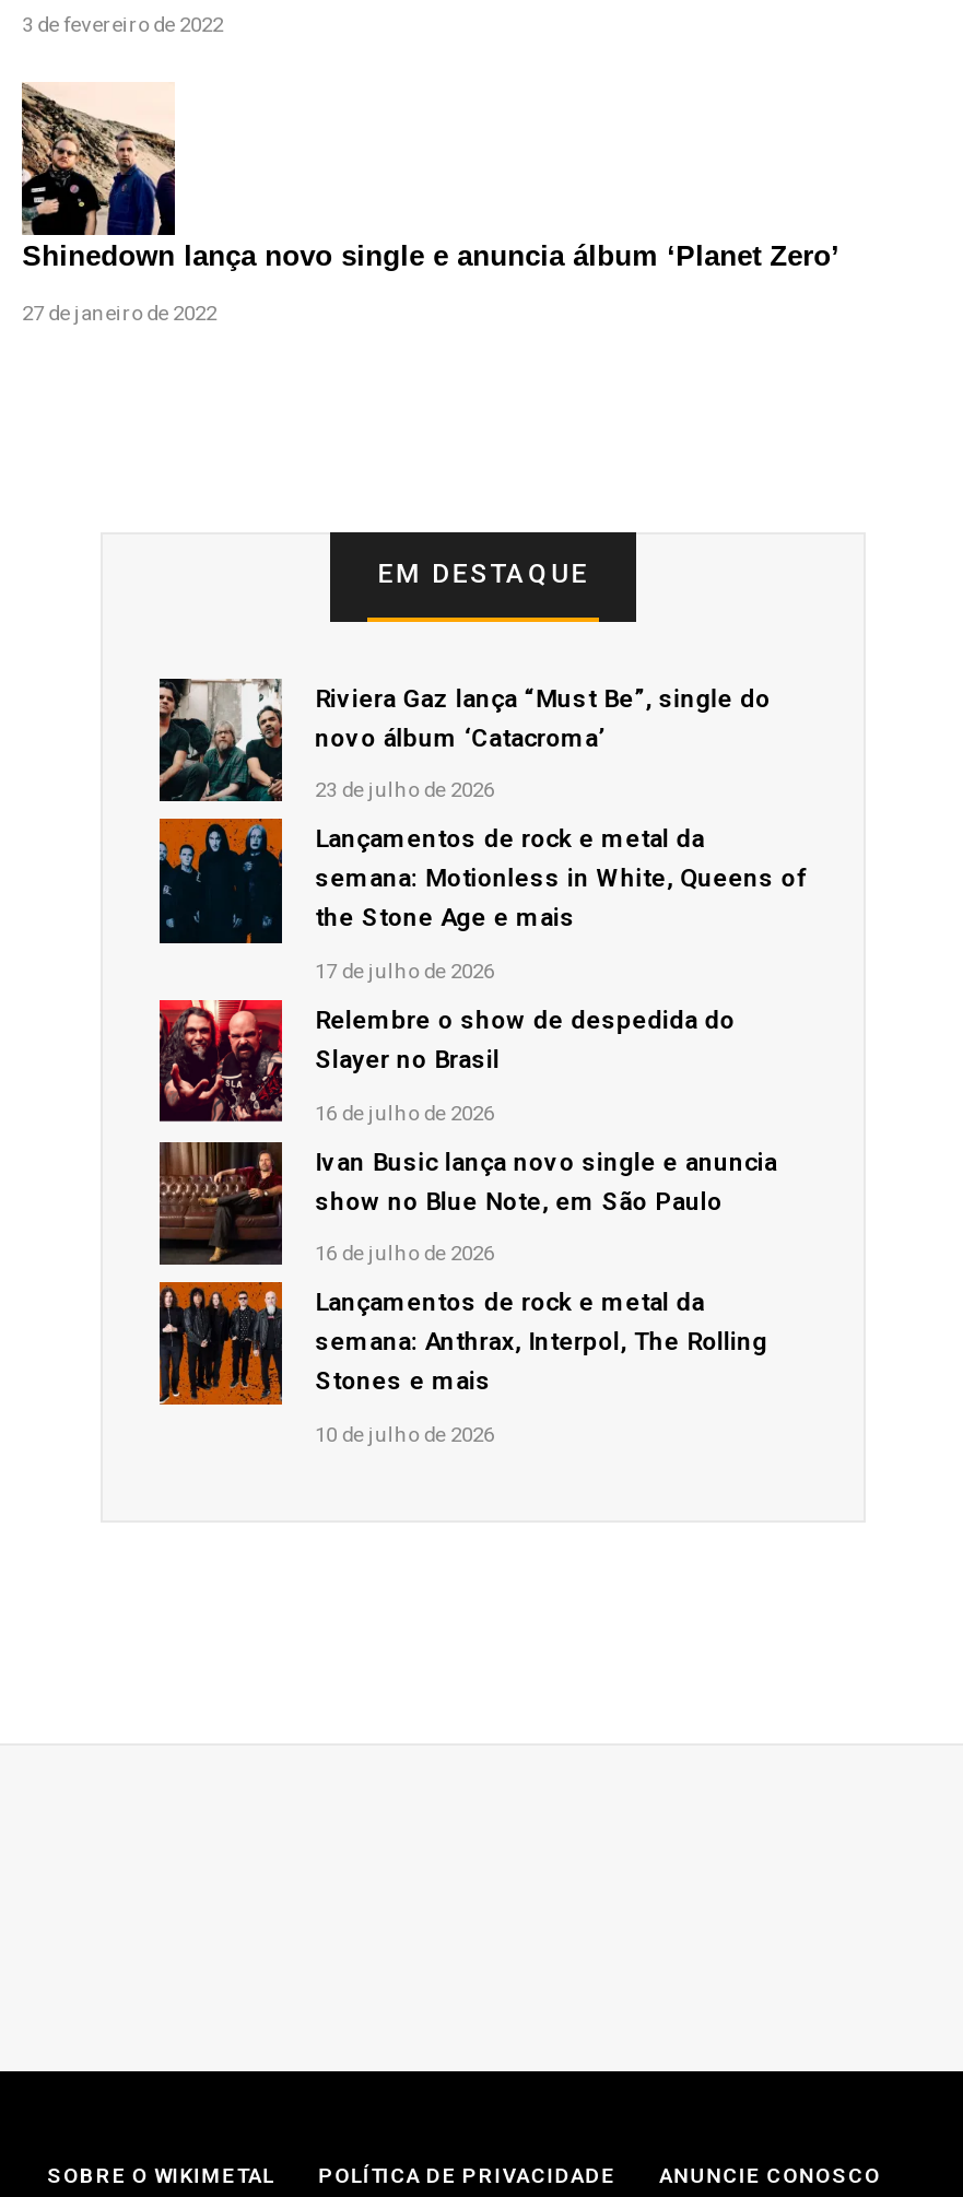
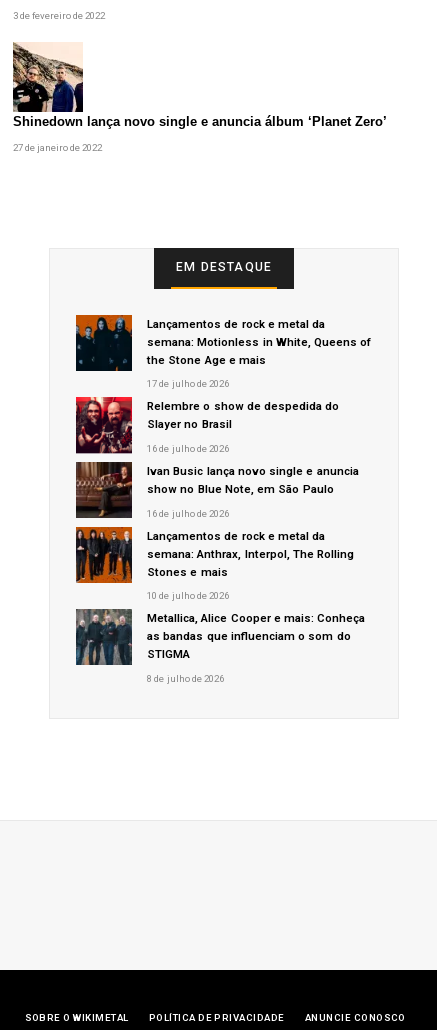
- [image]
- Riviera Gaz lança “Must Be”, single do
- novo álbum ‘Catacroma’
- 23 de julho de 2026

moved up: [image] | Lançamentos de rock e metal da | semana: Motionless in White, Queens of | ... | Stones e mais | 10 de julho de 2026

+ [image]
+ Metallica, Alice Cooper e mais: Conheça
+ as bandas que influenciam o som do
+ STIGMA
+ 8 de julho de 2026
